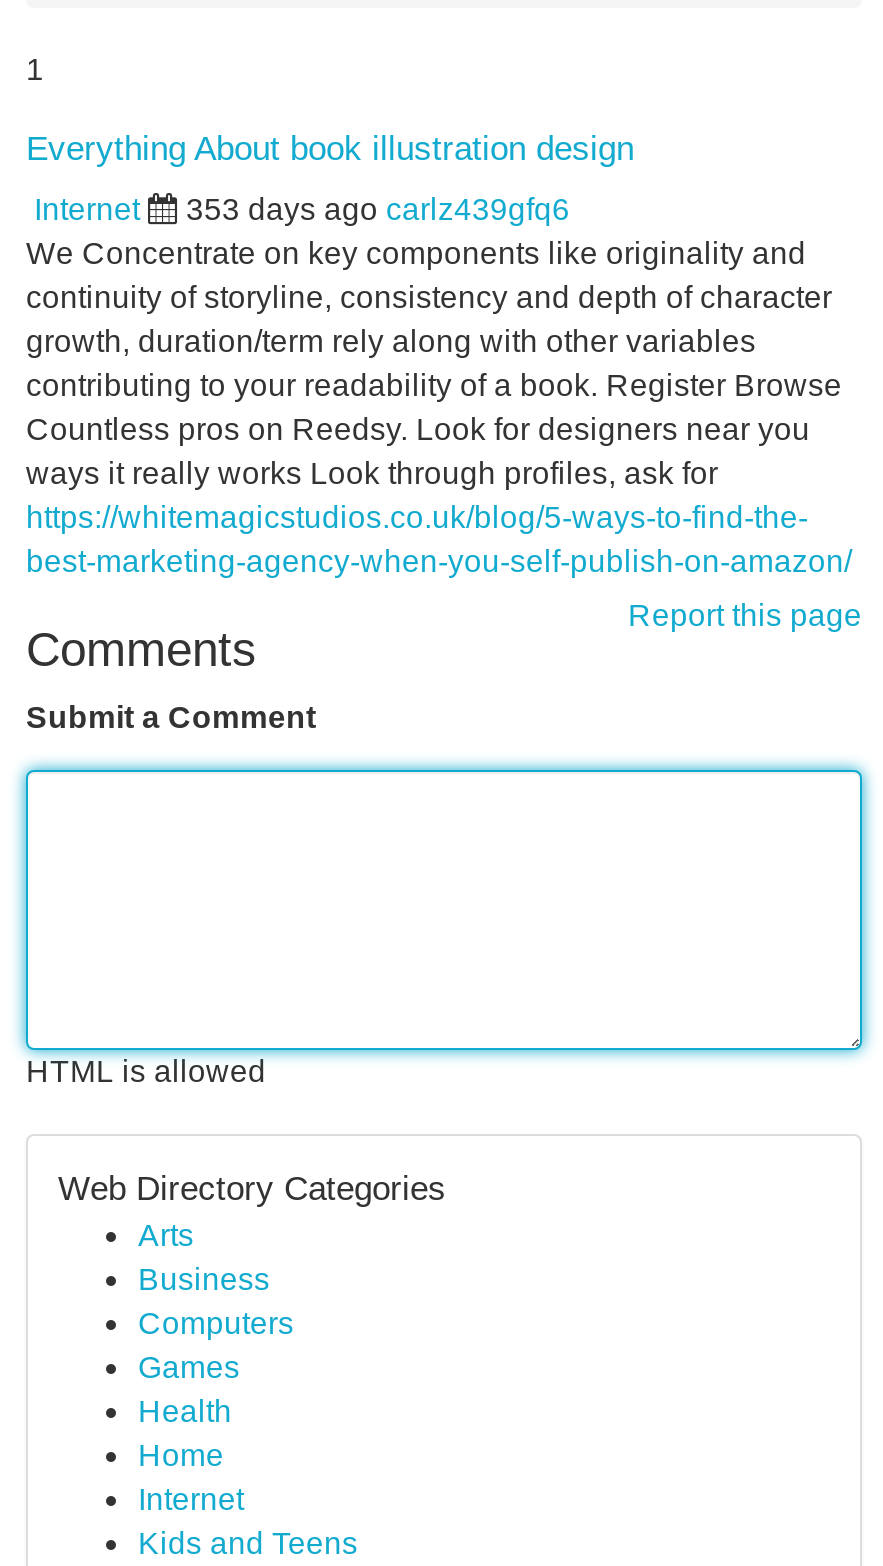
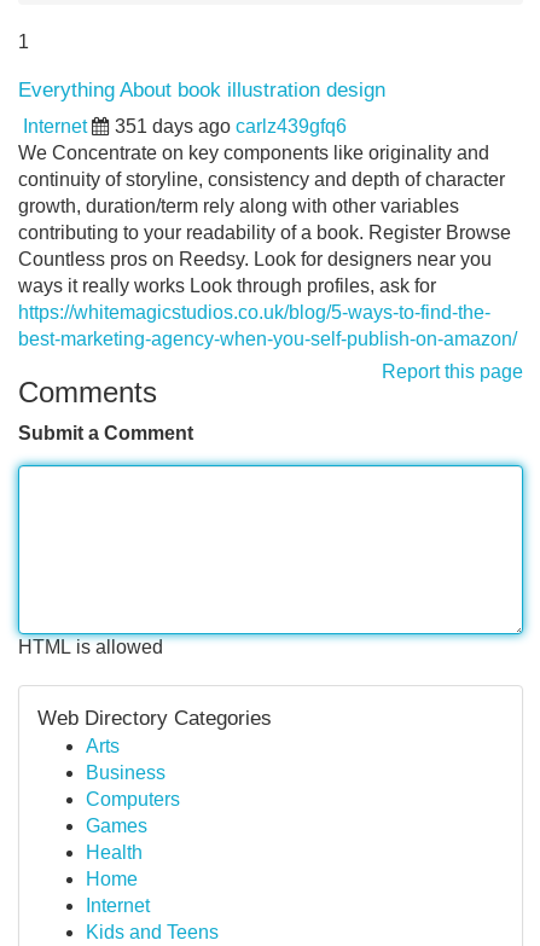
- 353 days ago carlz439gfq6
+ 351 days ago carlz439gfq6
